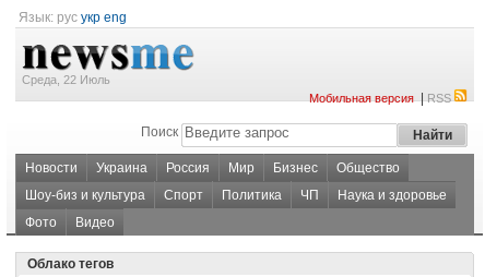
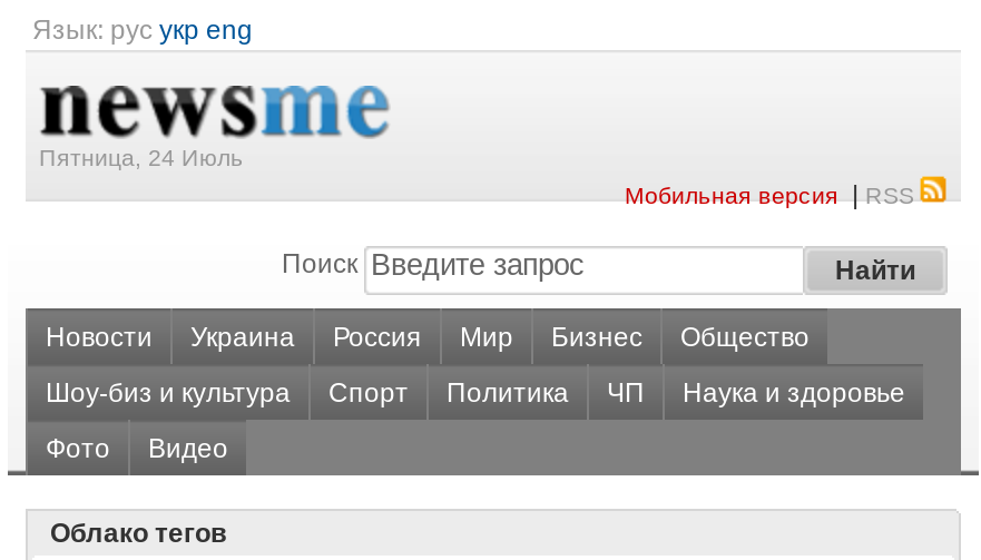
- Среда, 22 Июль
+ Пятница, 24 Июль
